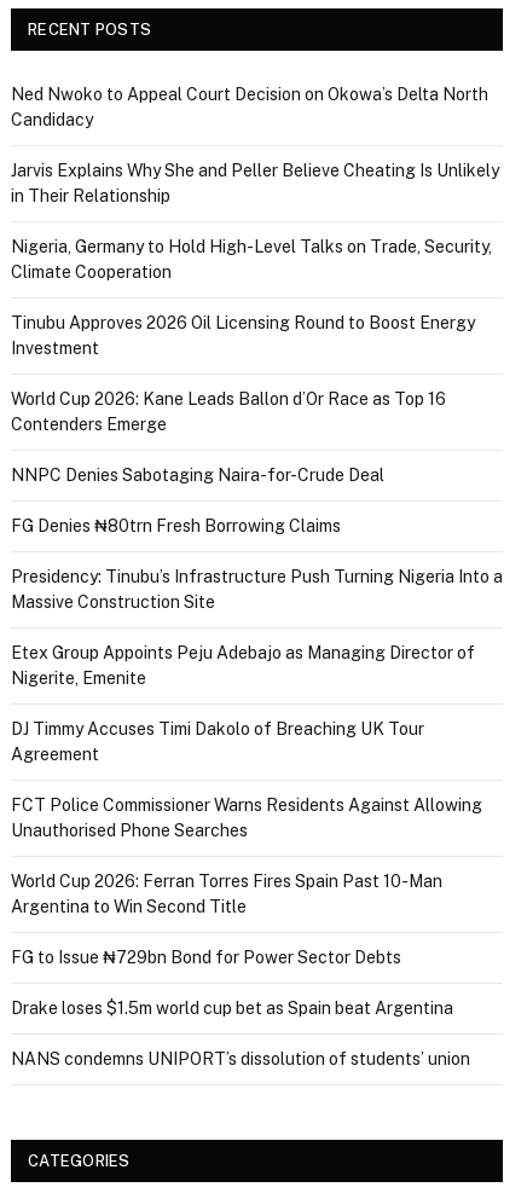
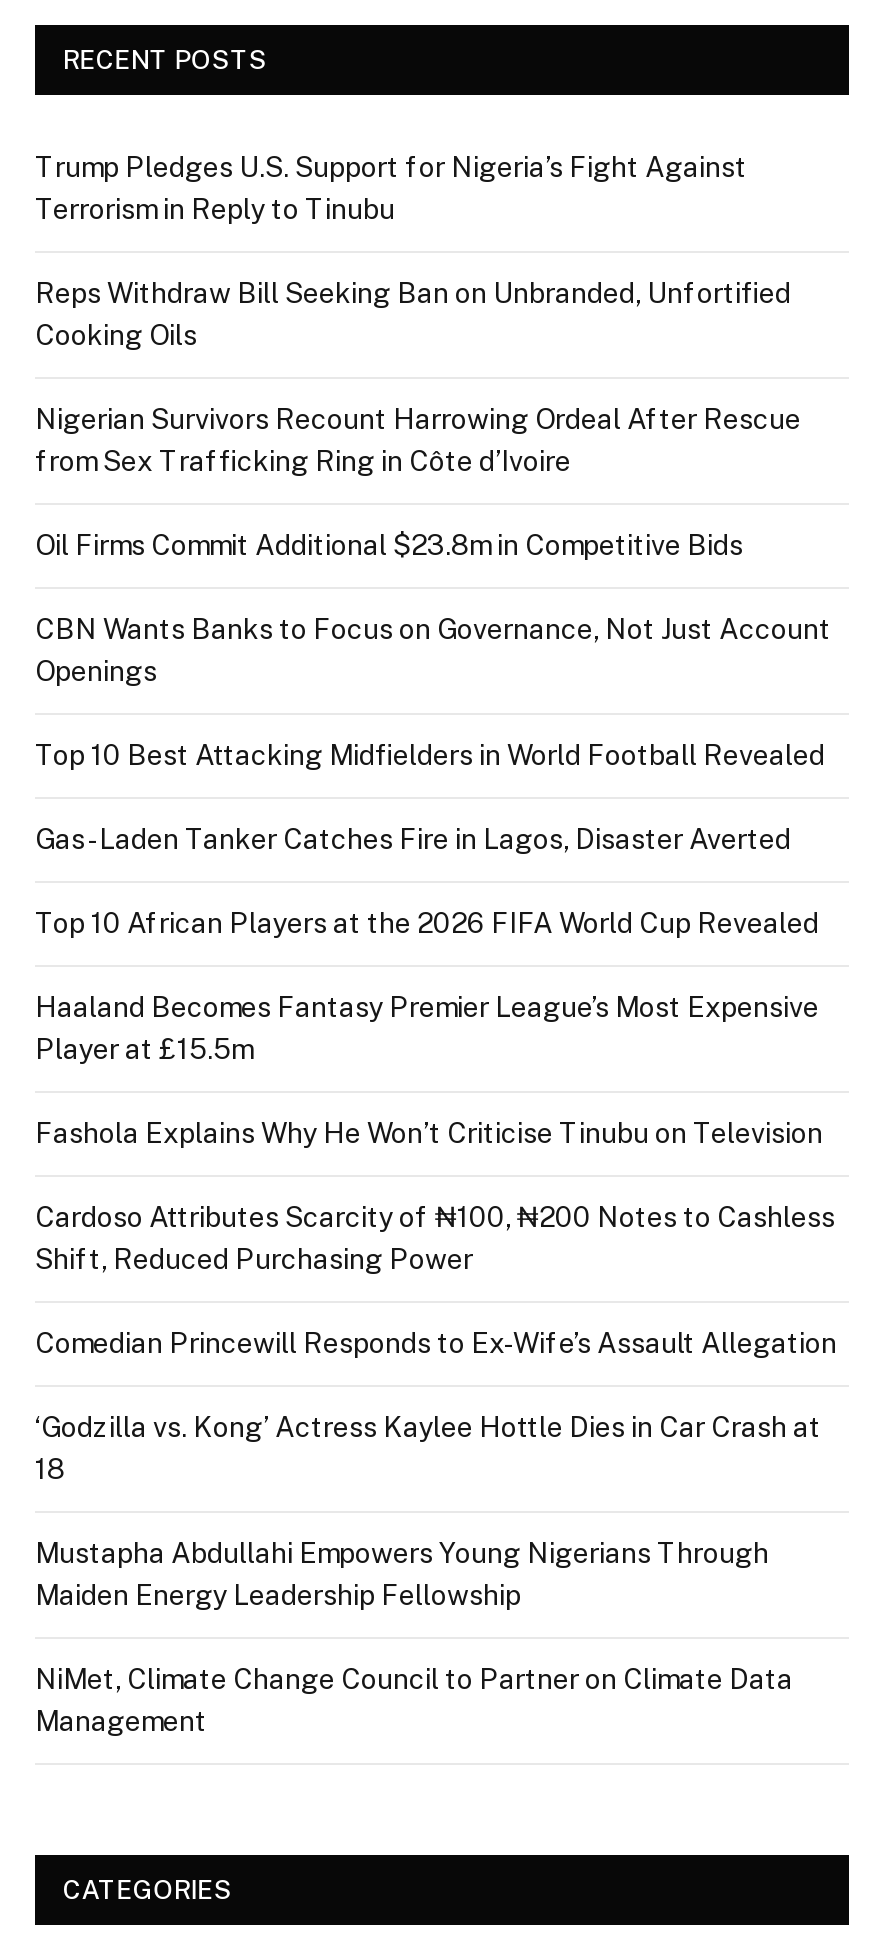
- Ned Nwoko to Appeal Court Decision on Okowa’s Delta North
- Candidacy
+ Trump Pledges U.S. Support for Nigeria’s Fight Against
+ Terrorism in Reply to Tinubu

- Jarvis Explains Why She and Peller Believe Cheating Is Unlikely
- in Their Relationship
+ Reps Withdraw Bill Seeking Ban on Unbranded, Unfortified
+ Cooking Oils

- Nigeria, Germany to Hold High-Level Talks on Trade, Security,
- Climate Cooperation
+ Nigerian Survivors Recount Harrowing Ordeal After Rescue
+ from Sex Trafficking Ring in Côte d’Ivoire

- Tinubu Approves 2026 Oil Licensing Round to Boost Energy
- Investment
+ Oil Firms Commit Additional $23.8m in Competitive Bids

- World Cup 2026: Kane Leads Ballon d’Or Race as Top 16
- Contenders Emerge
+ CBN Wants Banks to Focus on Governance, Not Just Account
+ Openings

- NNPC Denies Sabotaging Naira-for-Crude Deal
+ Top 10 Best Attacking Midfielders in World Football Revealed

- FG Denies ₦80trn Fresh Borrowing Claims
+ Gas-Laden Tanker Catches Fire in Lagos, Disaster Averted

- Presidency: Tinubu’s Infrastructure Push Turning Nigeria Into a
- Massive Construction Site
+ Top 10 African Players at the 2026 FIFA World Cup Revealed

- Etex Group Appoints Peju Adebajo as Managing Director of
- Nigerite, Emenite
+ Haaland Becomes Fantasy Premier League’s Most Expensive
+ Player at £15.5m

- DJ Timmy Accuses Timi Dakolo of Breaching UK Tour
- Agreement
+ Fashola Explains Why He Won’t Criticise Tinubu on Television

- FCT Police Commissioner Warns Residents Against Allowing
- Unauthorised Phone Searches
+ Cardoso Attributes Scarcity of ₦100, ₦200 Notes to Cashless
+ Shift, Reduced Purchasing Power

- World Cup 2026: Ferran Torres Fires Spain Past 10-Man
- Argentina to Win Second Title
+ Comedian Princewill Responds to Ex-Wife’s Assault Allegation

- FG to Issue ₦729bn Bond for Power Sector Debts
+ ‘Godzilla vs. Kong’ Actress Kaylee Hottle Dies in Car Crash at
+ 18

- Drake loses $1.5m world cup bet as Spain beat Argentina
+ Mustapha Abdullahi Empowers Young Nigerians Through
+ Maiden Energy Leadership Fellowship

- NANS condemns UNIPORT’s dissolution of students’ union
+ NiMet, Climate Change Council to Partner on Climate Data
+ Management
